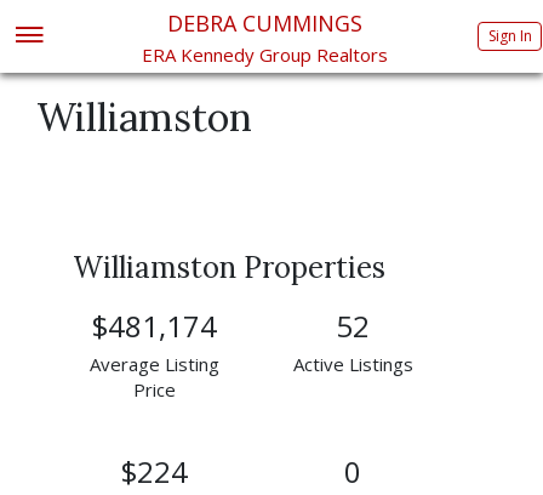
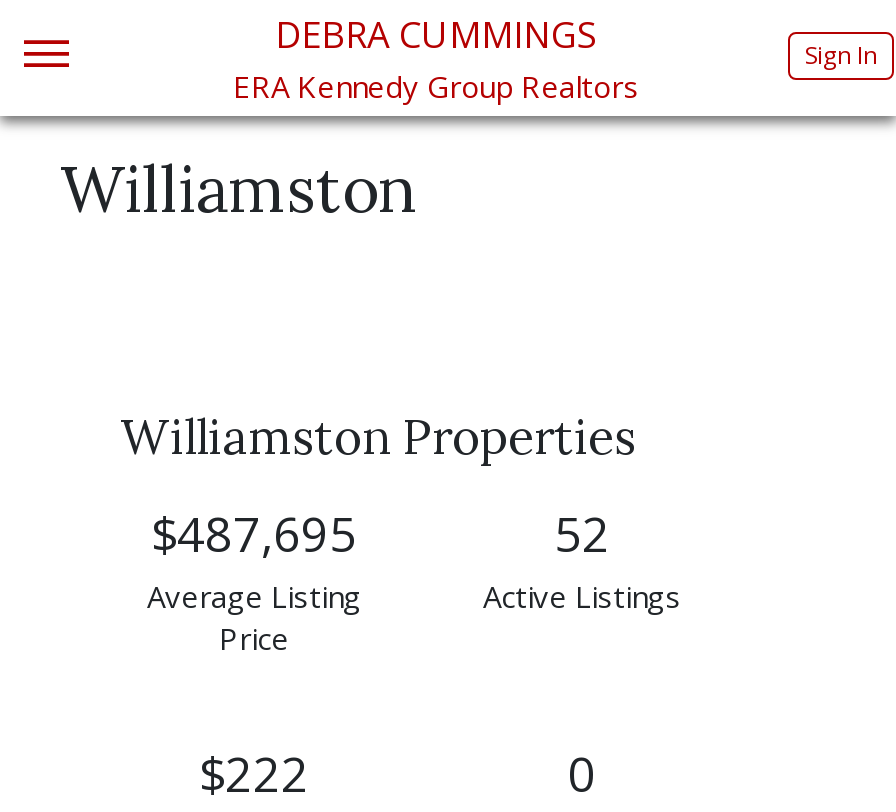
- $481,174
+ $487,695

- $224
+ $222
